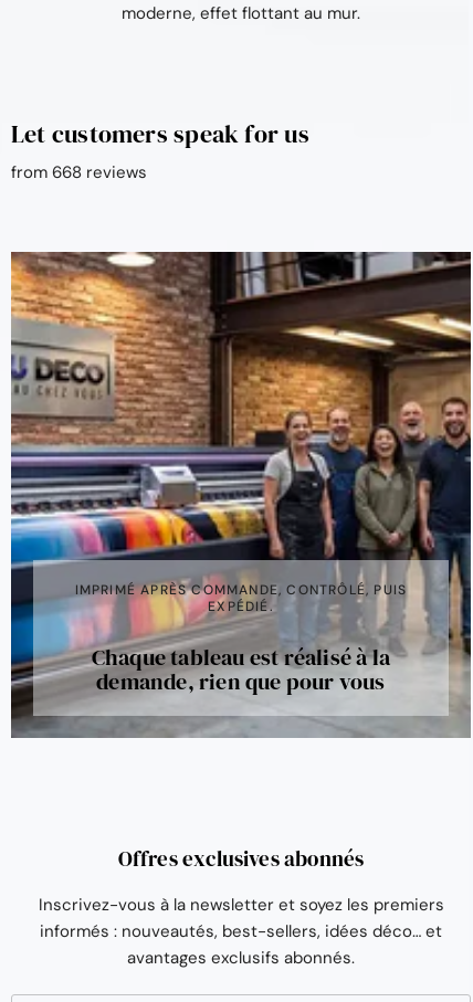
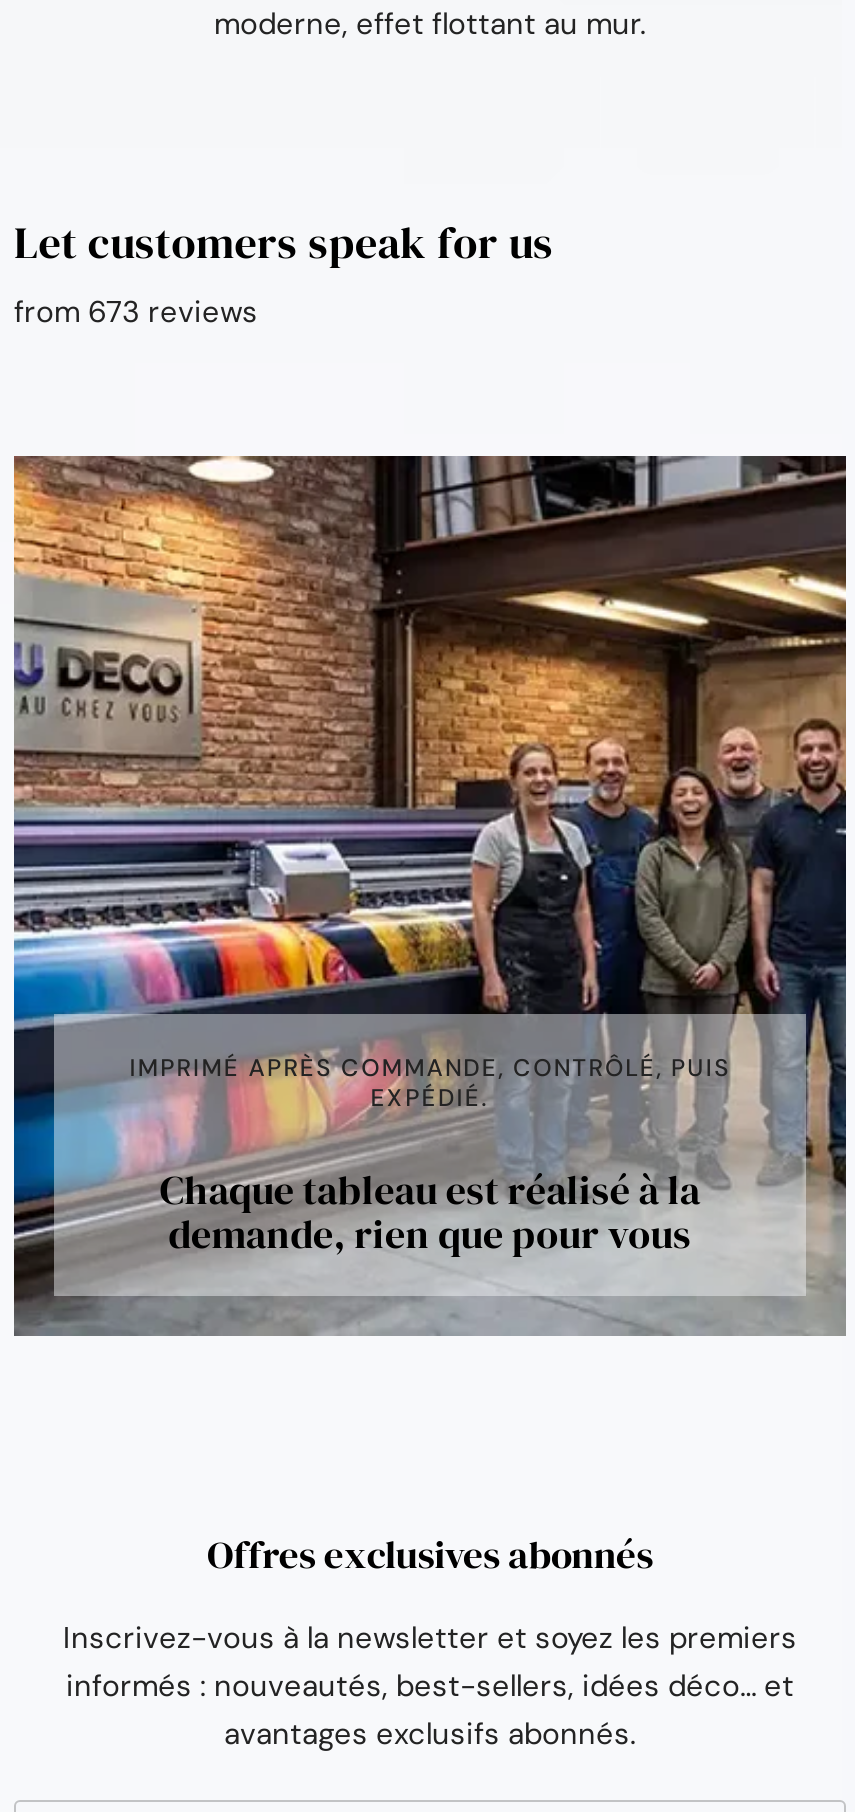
- from 668 reviews
+ from 673 reviews
